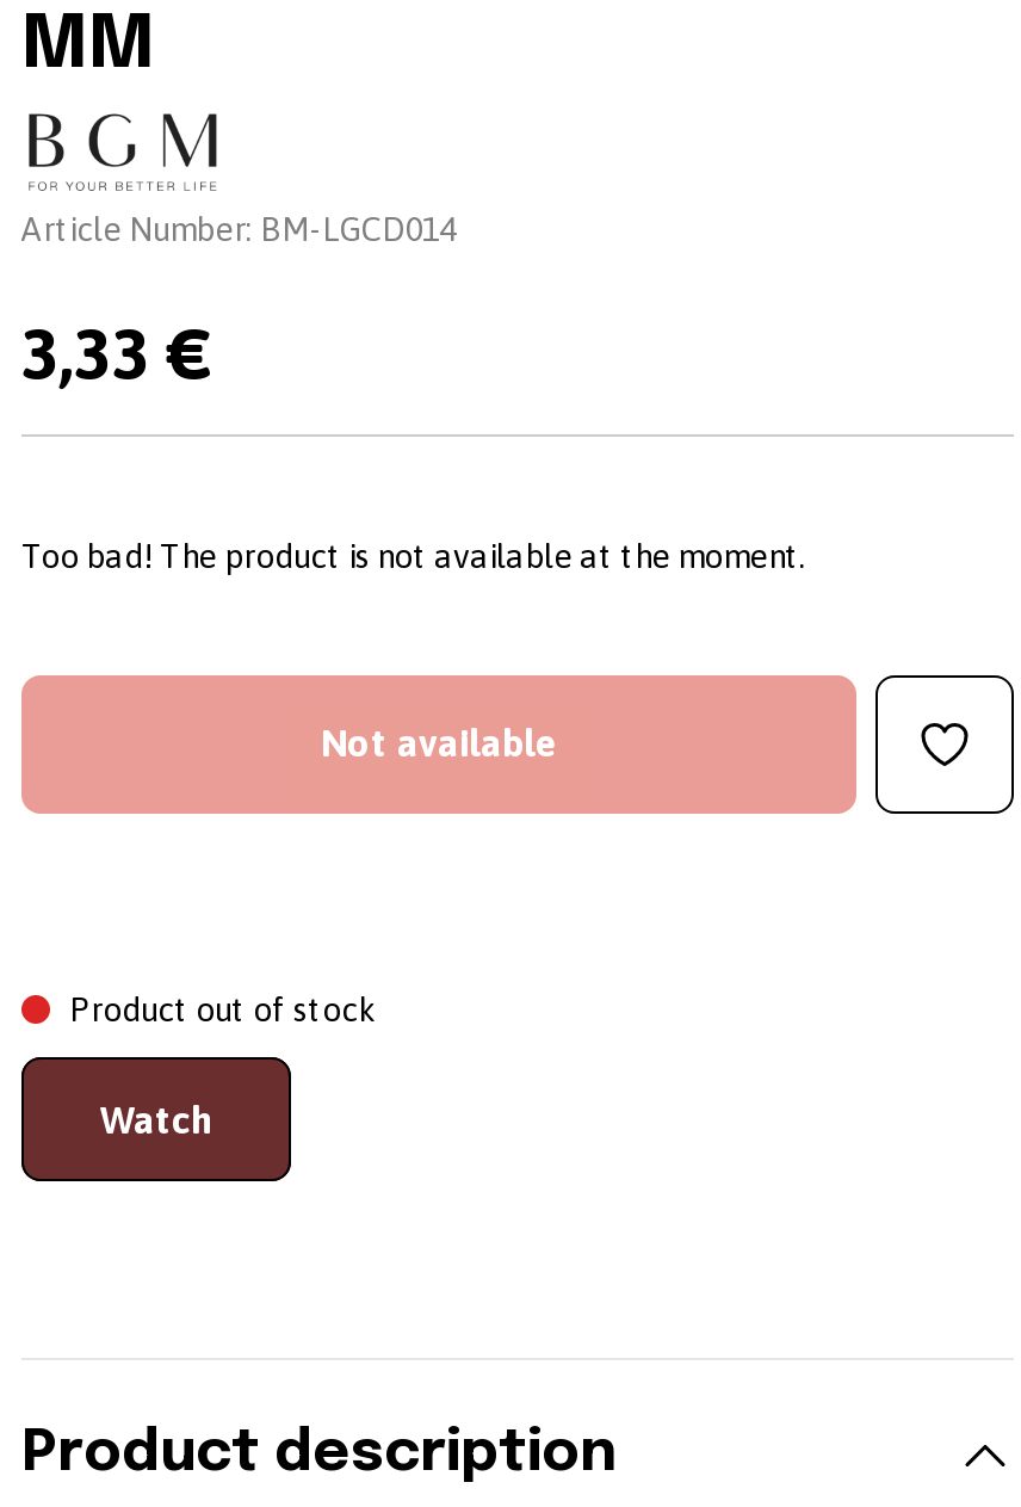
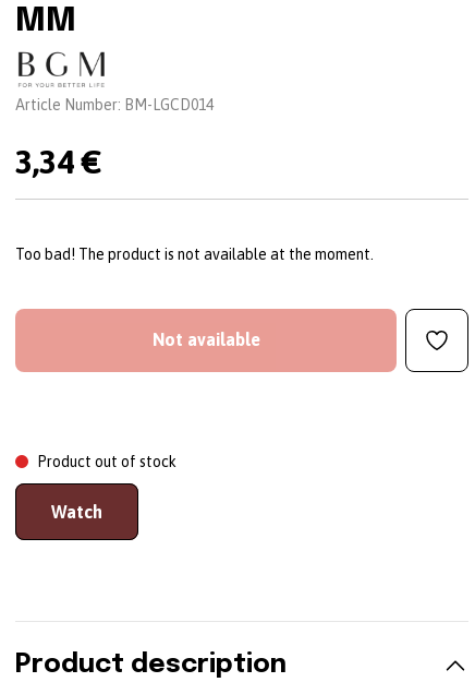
- 3,33 €
+ 3,34 €
